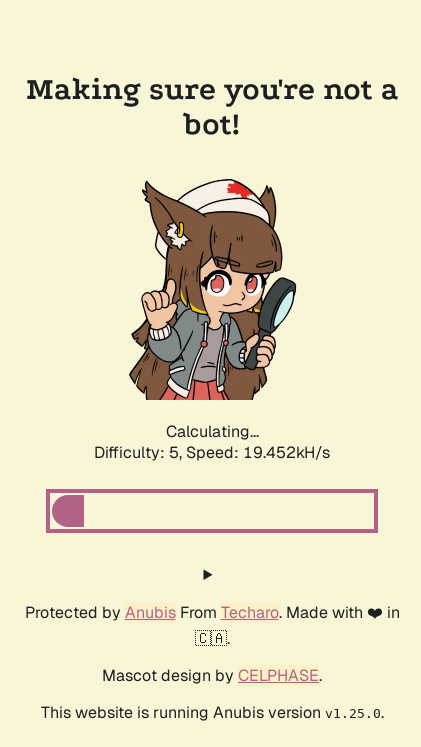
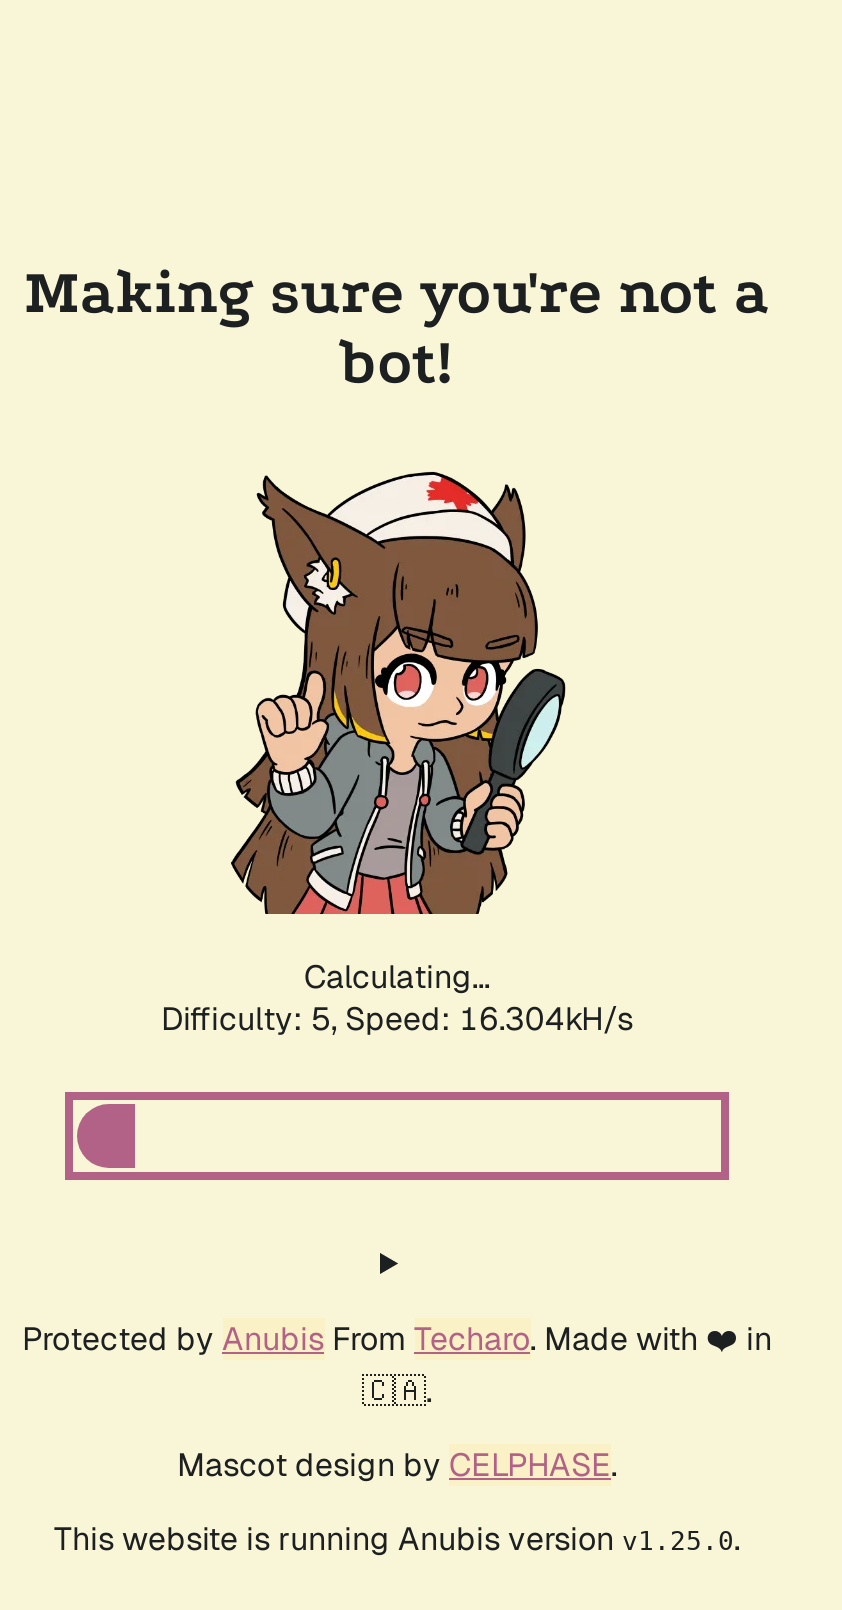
- Difficulty: 5, Speed: 19.452kH/s
+ Difficulty: 5, Speed: 16.304kH/s
